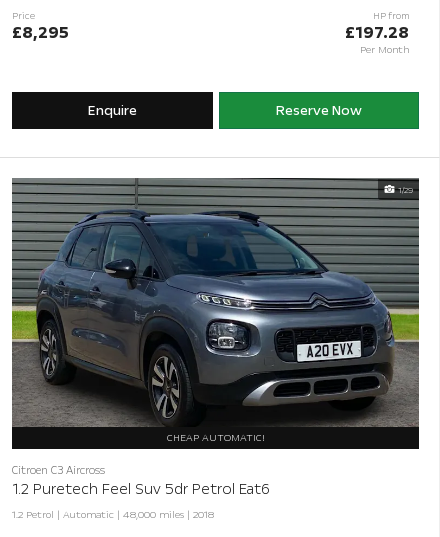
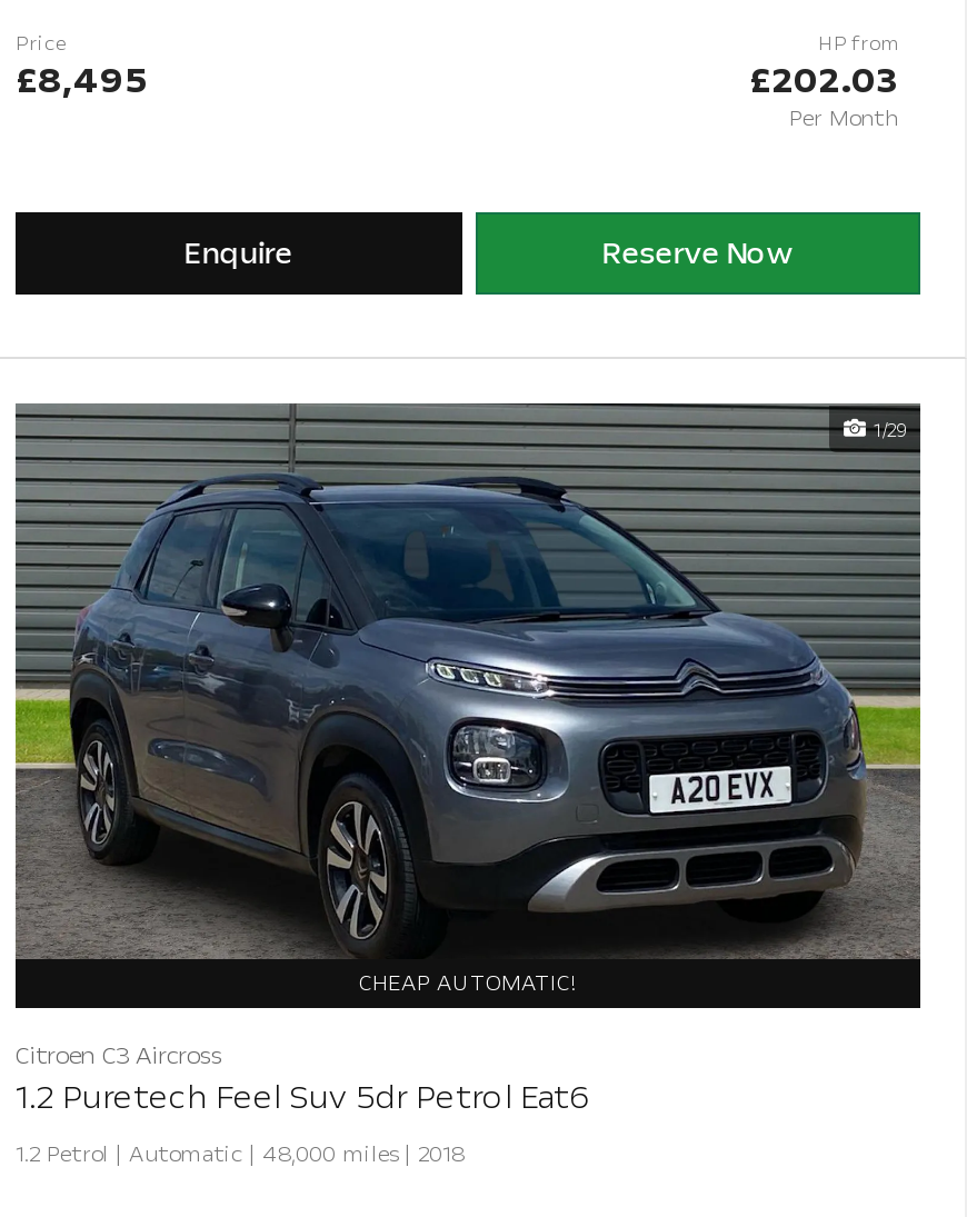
- £8,295
+ £8,495

- £197.28
+ £202.03
